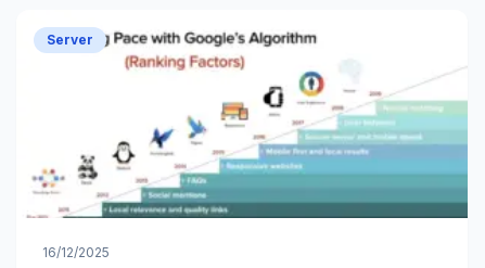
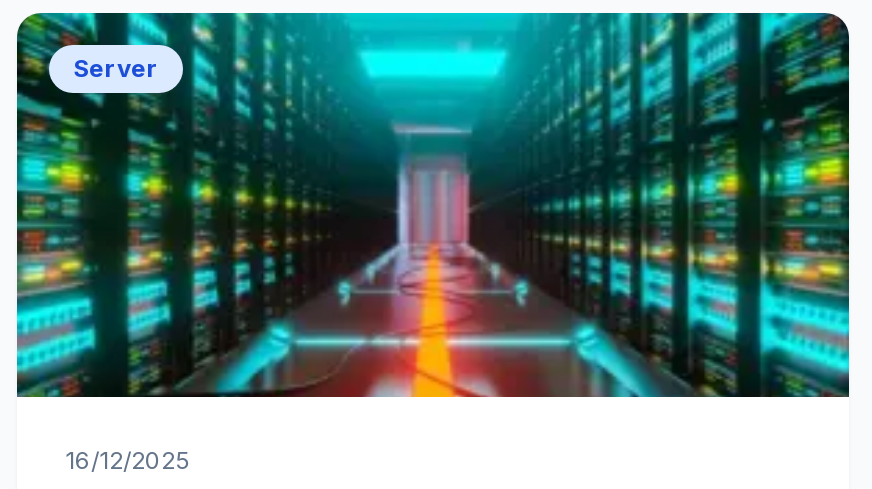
- [image]
+ [image]
